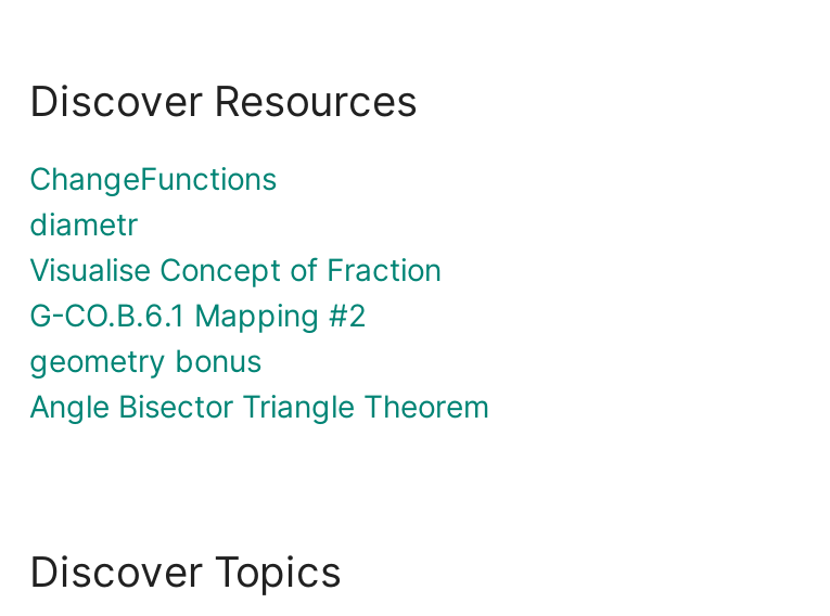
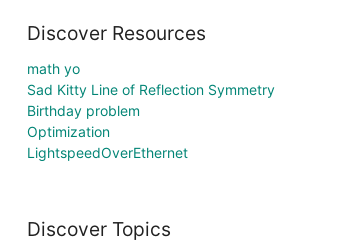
- ChangeFunctions
- diametr
- Visualise Concept of Fraction
- G-CO.B.6.1 Mapping #2
- geometry bonus
- Angle Bisector Triangle Theorem
+ math yo
+ Sad Kitty Line of Reflection Symmetry
+ Birthday problem
+ Optimization
+ LightspeedOverEthernet
